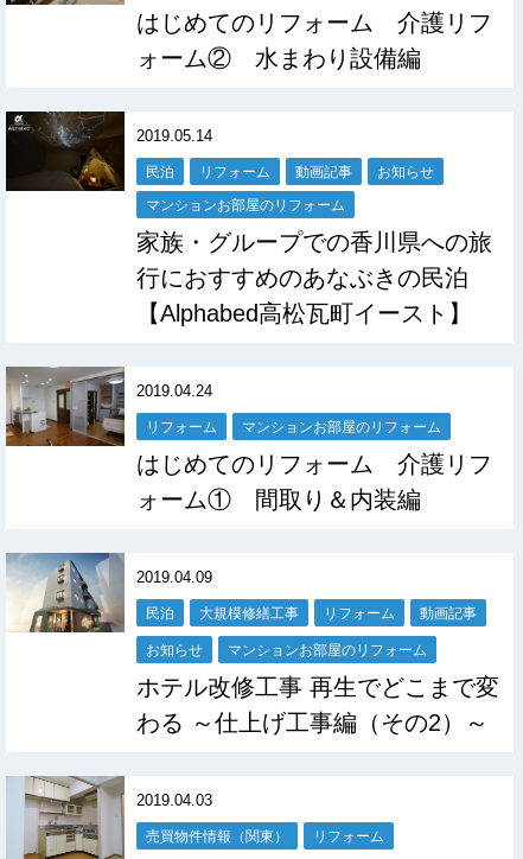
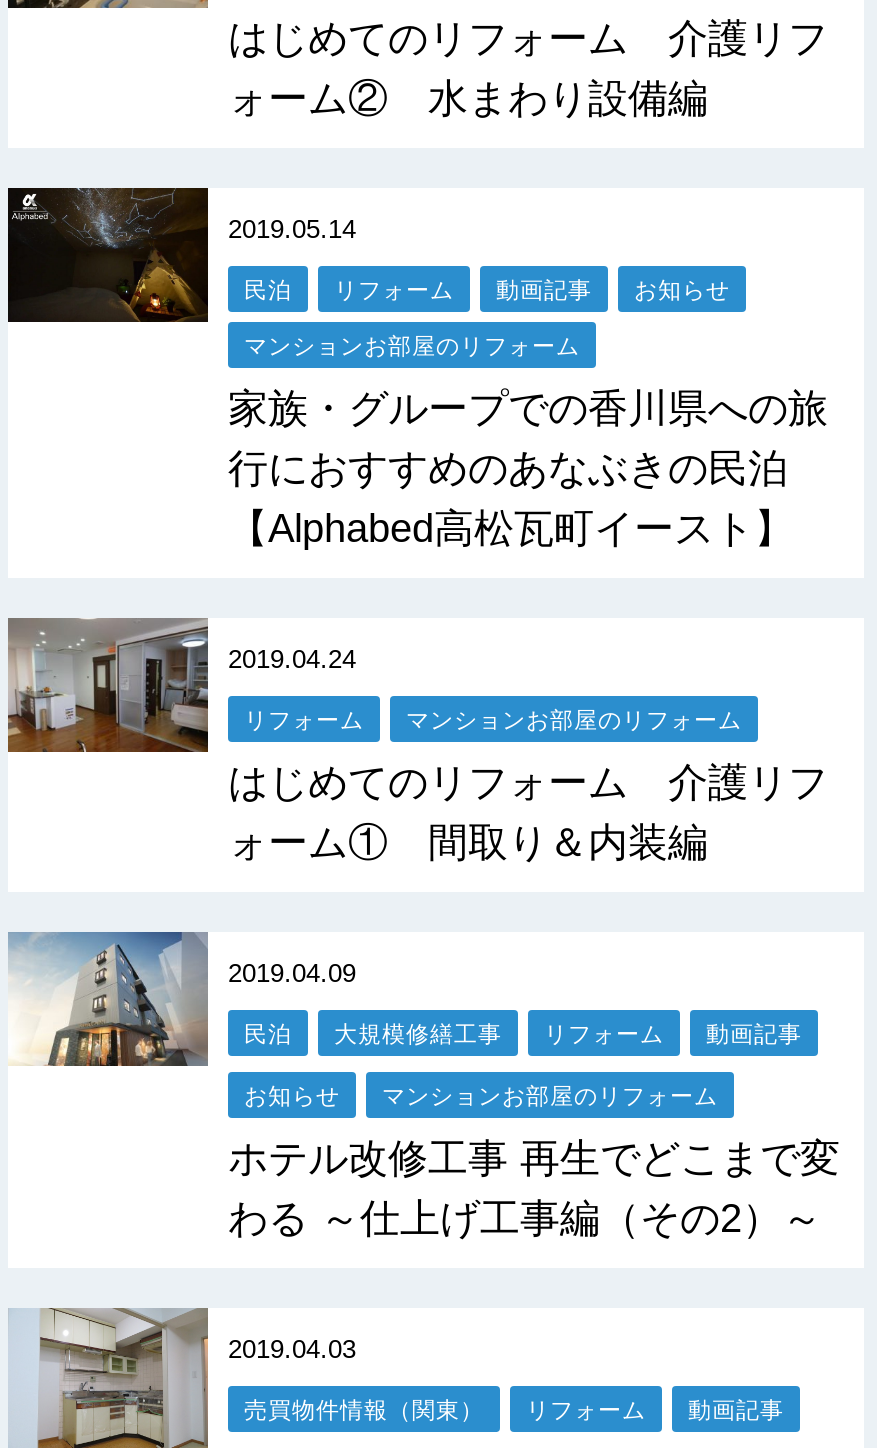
+ 動画記事
